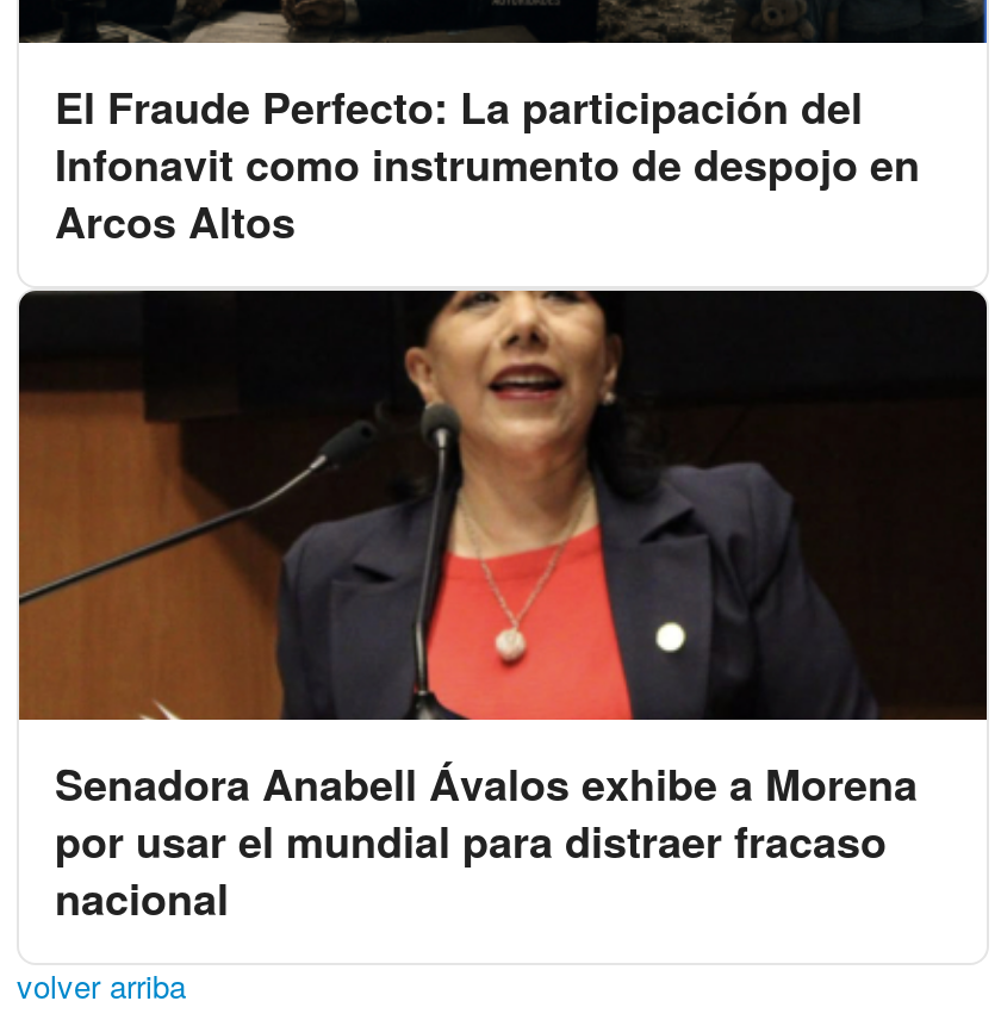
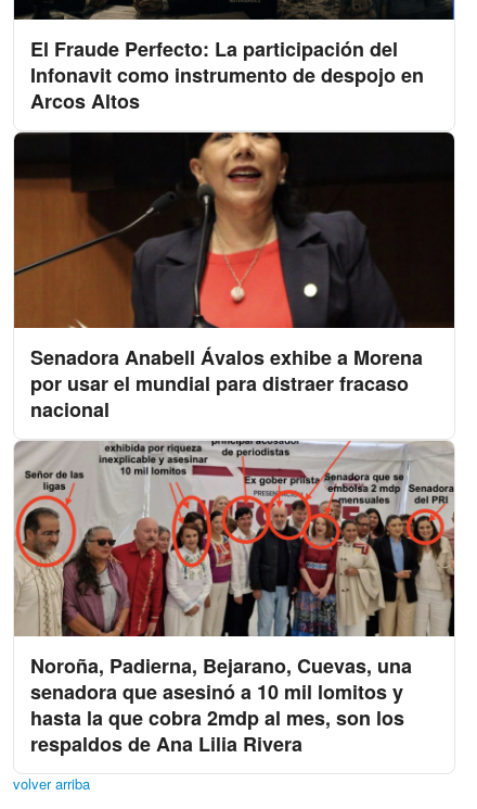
+ [image]
+ Noroña, Padierna, Bejarano, Cuevas, una
+ senadora que asesinó a 10 mil lomitos y
+ hasta la que cobra 2mdp al mes, son los
+ respaldos de Ana Lilia Rivera
